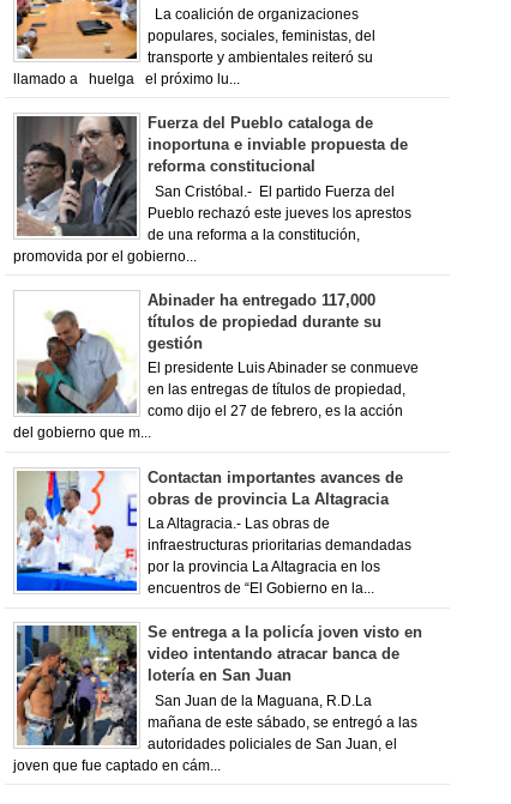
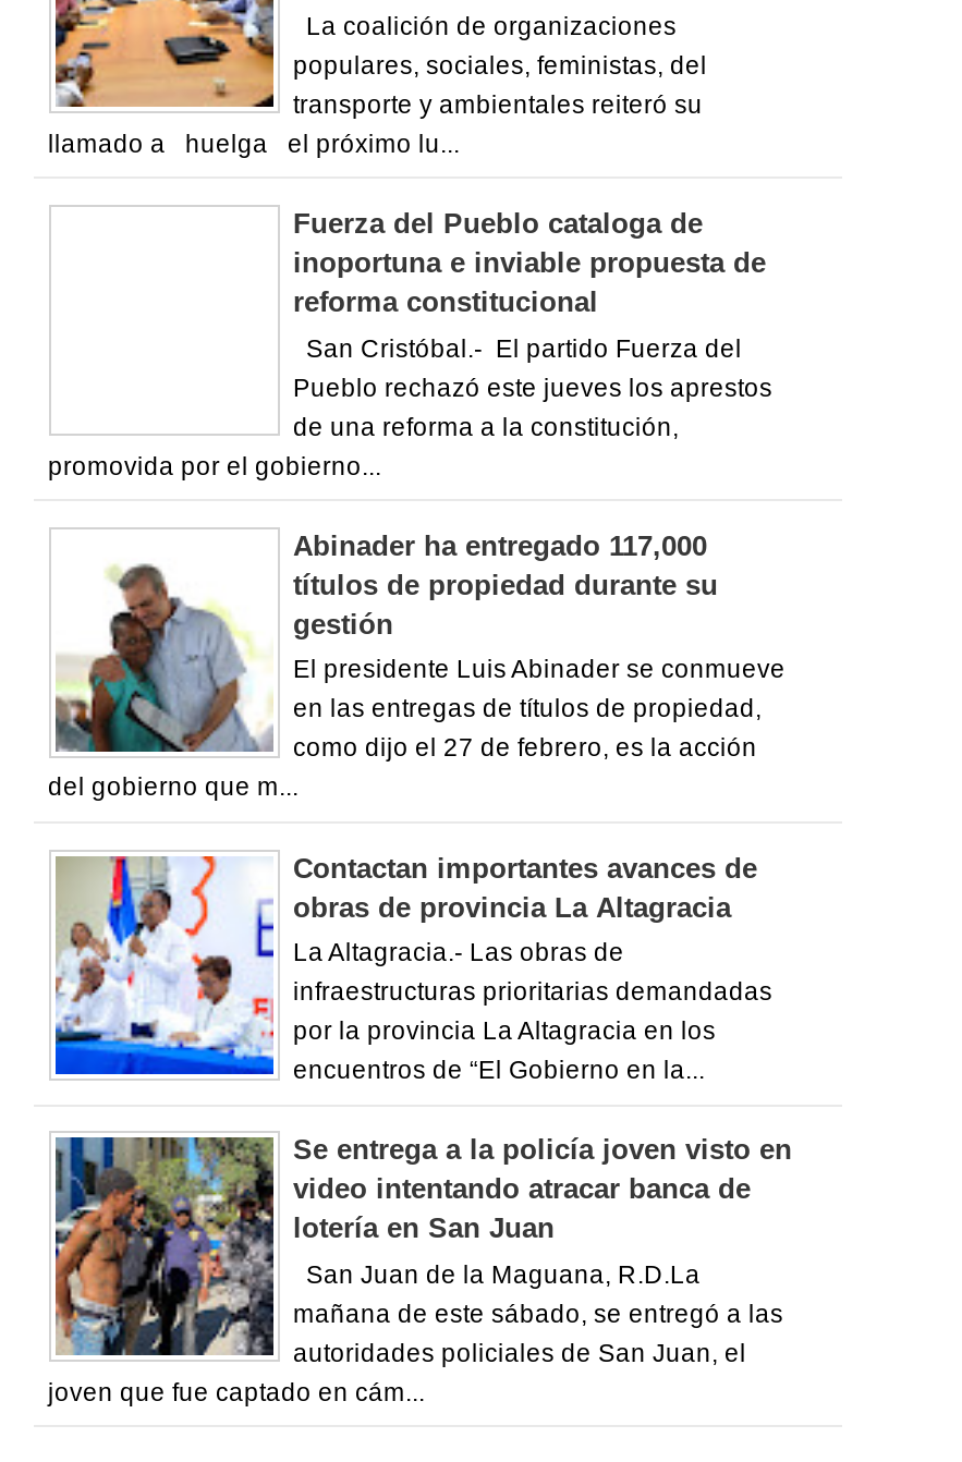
- [image]
